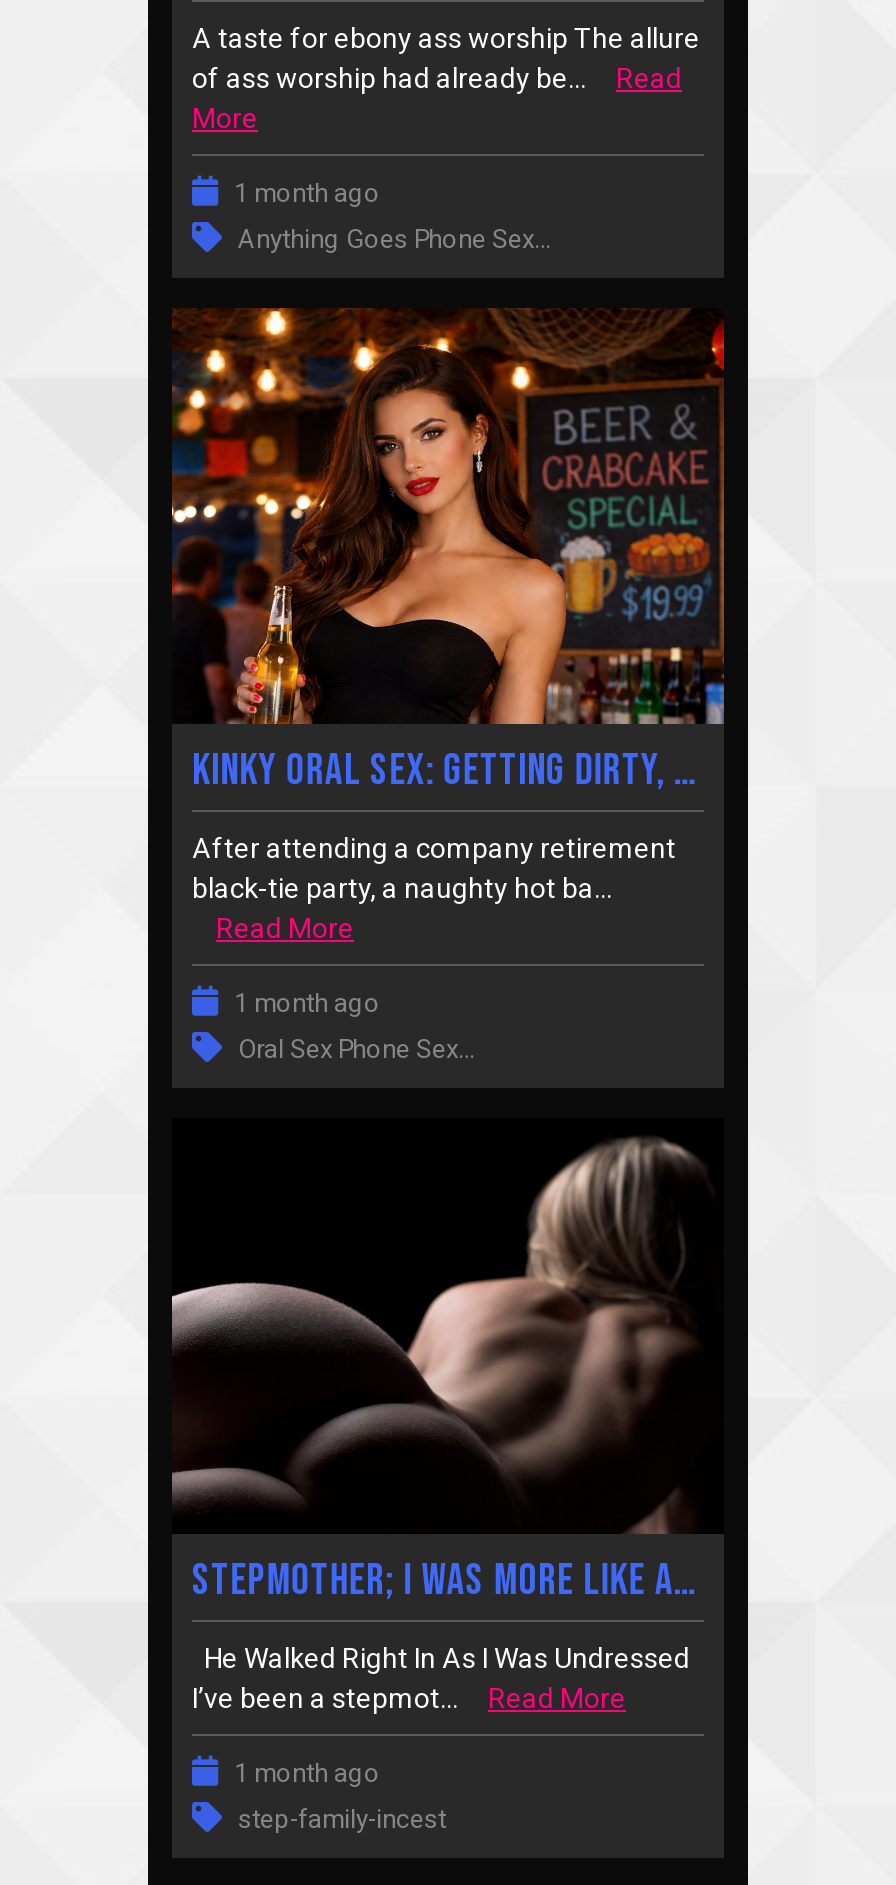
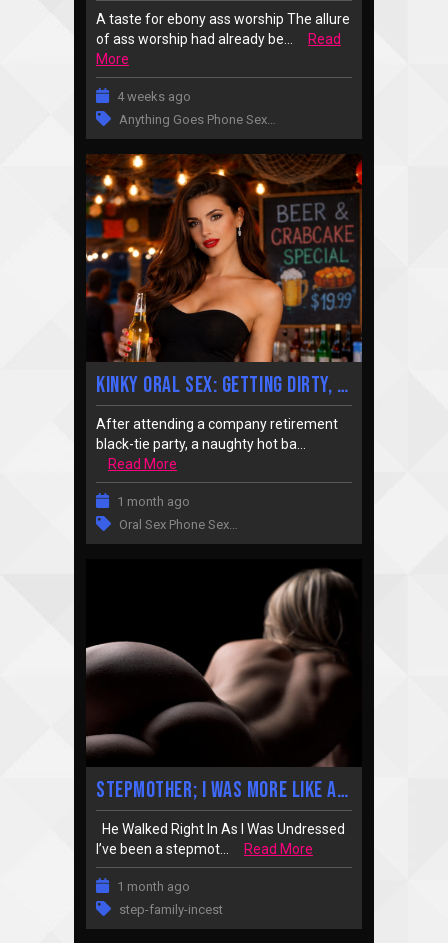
- 1 month ago
+ 4 weeks ago
